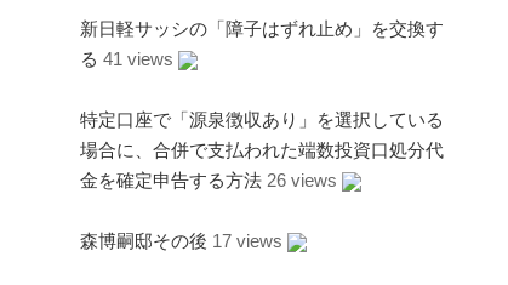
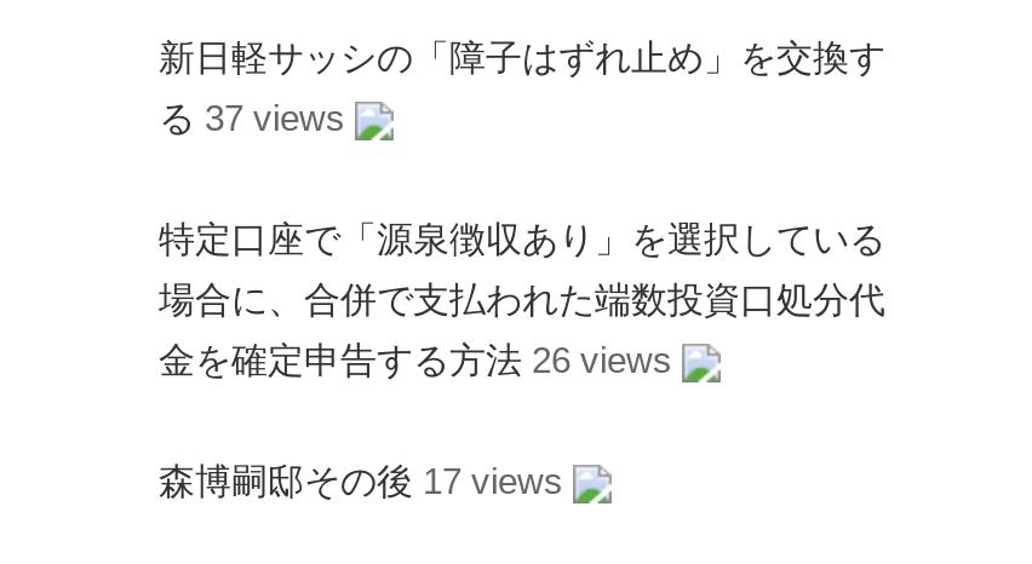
- る 41 views
+ る 37 views
